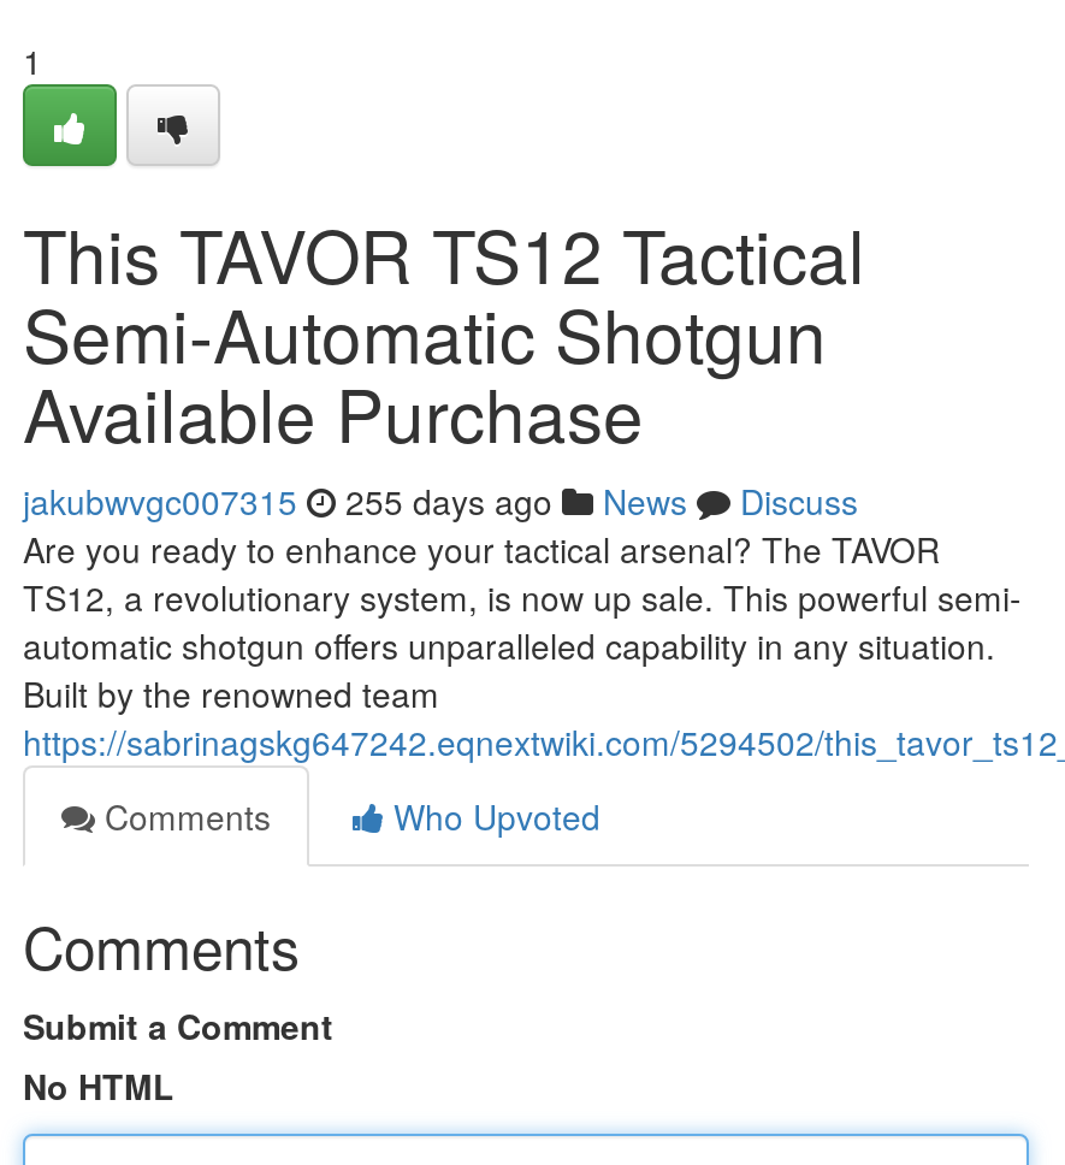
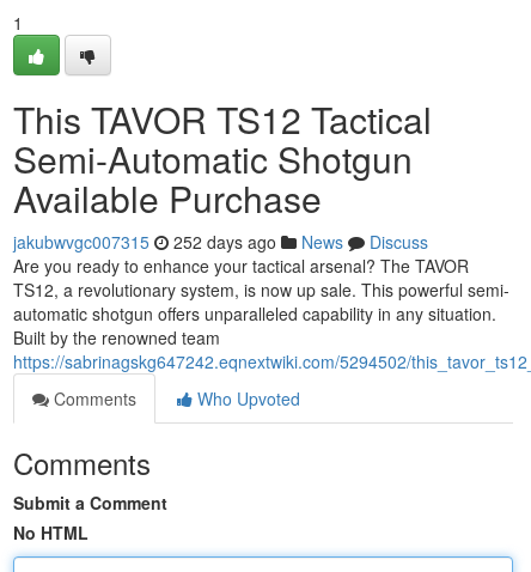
- jakubwvgc007315 255 days ago News Discuss
+ jakubwvgc007315 252 days ago News Discuss
